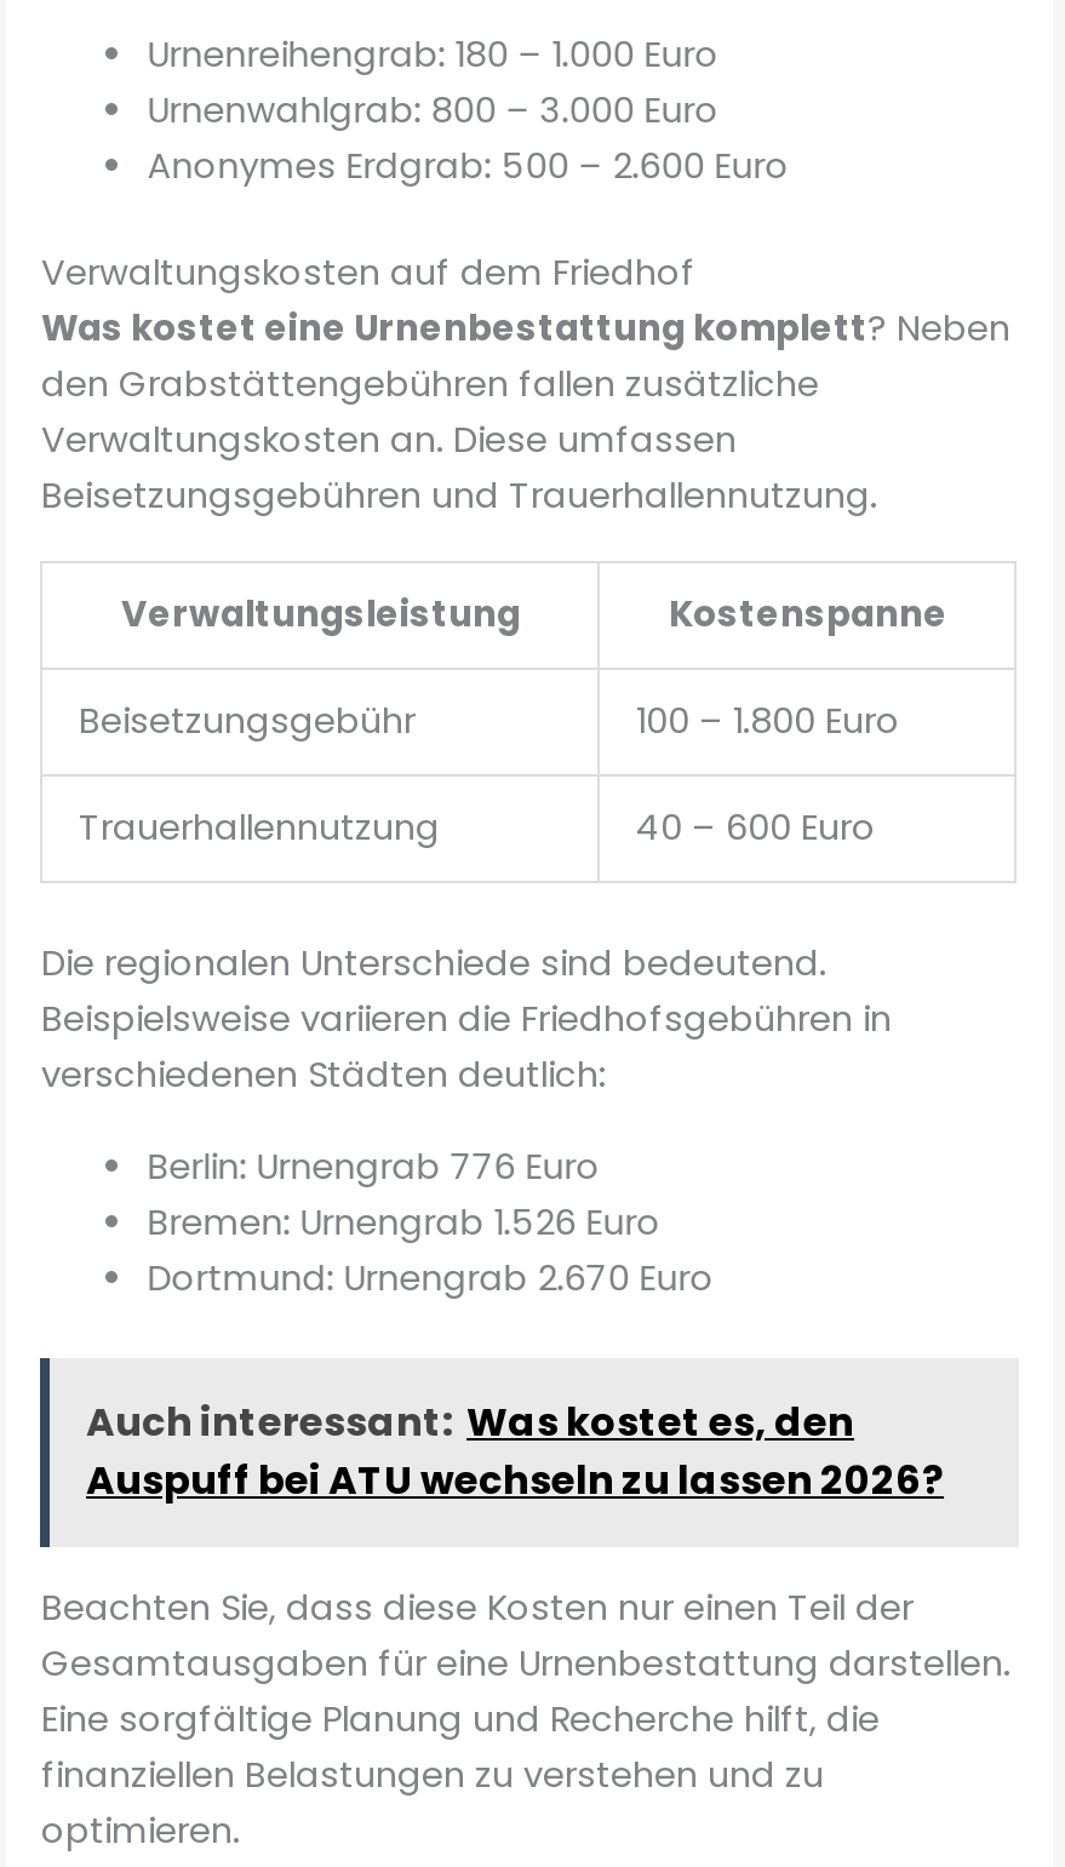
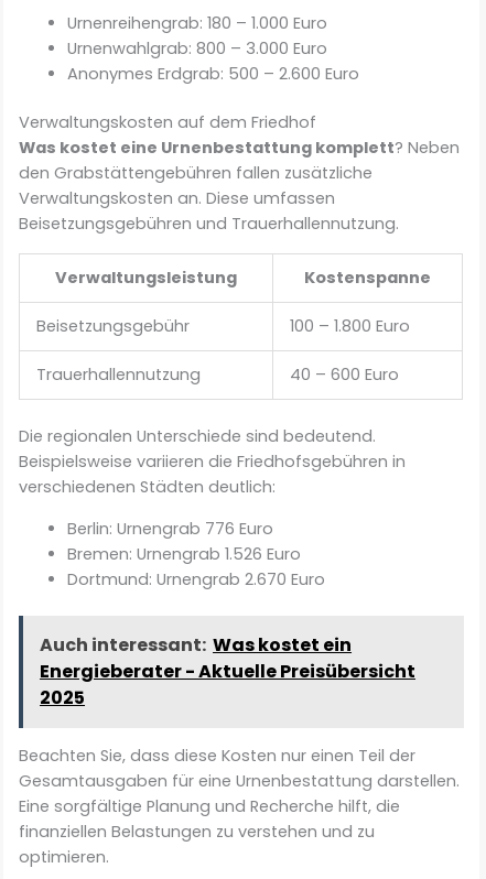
- Auch interessant: Was kostet es, den
- Auspuff bei ATU wechseln zu lassen 2026?
+ Auch interessant: Was kostet ein
+ Energieberater - Aktuelle Preisübersicht
+ 2025
